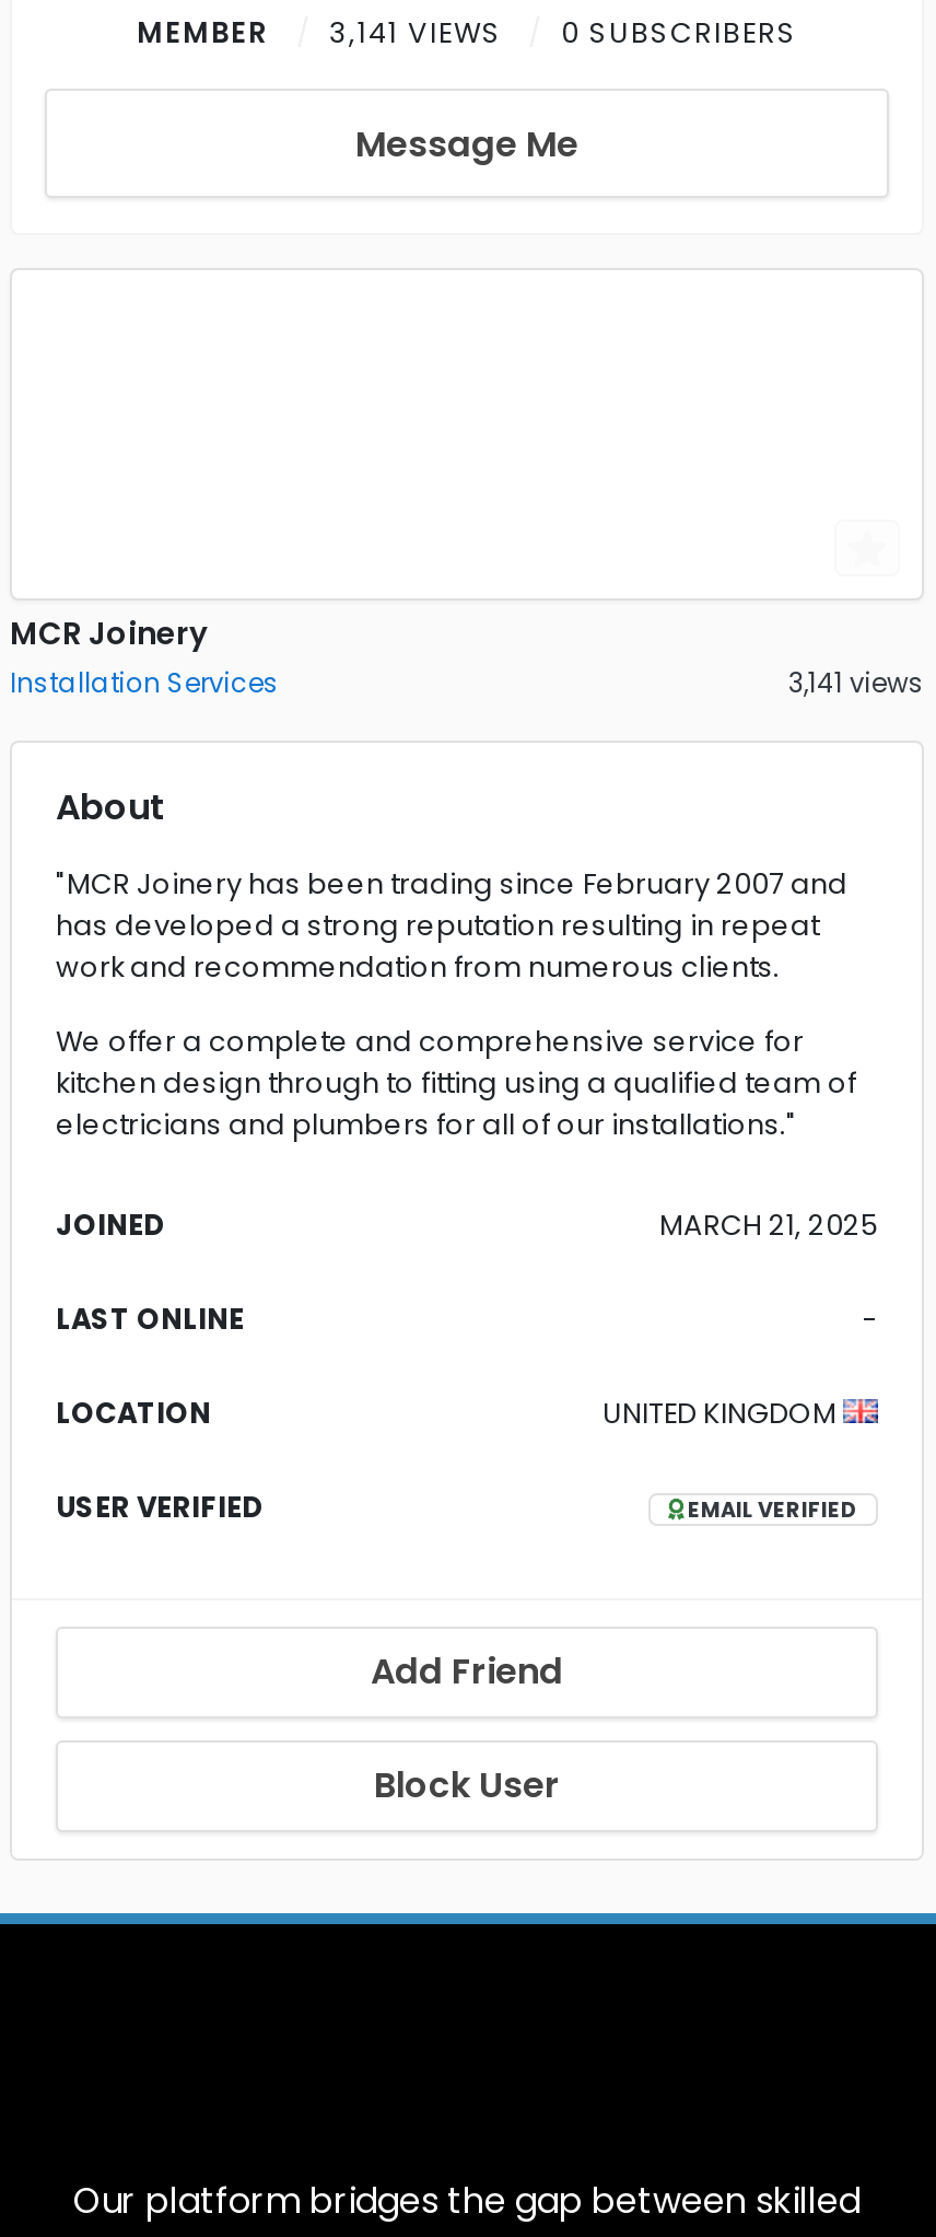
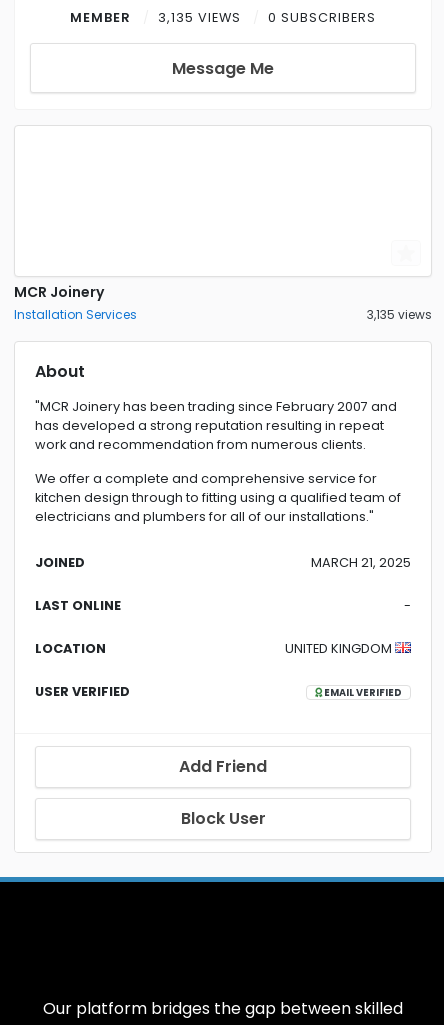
- MEMBER 3,141 VIEWS 0 SUBSCRIBERS
+ MEMBER 3,135 VIEWS 0 SUBSCRIBERS

- 3,141 views
+ 3,135 views
